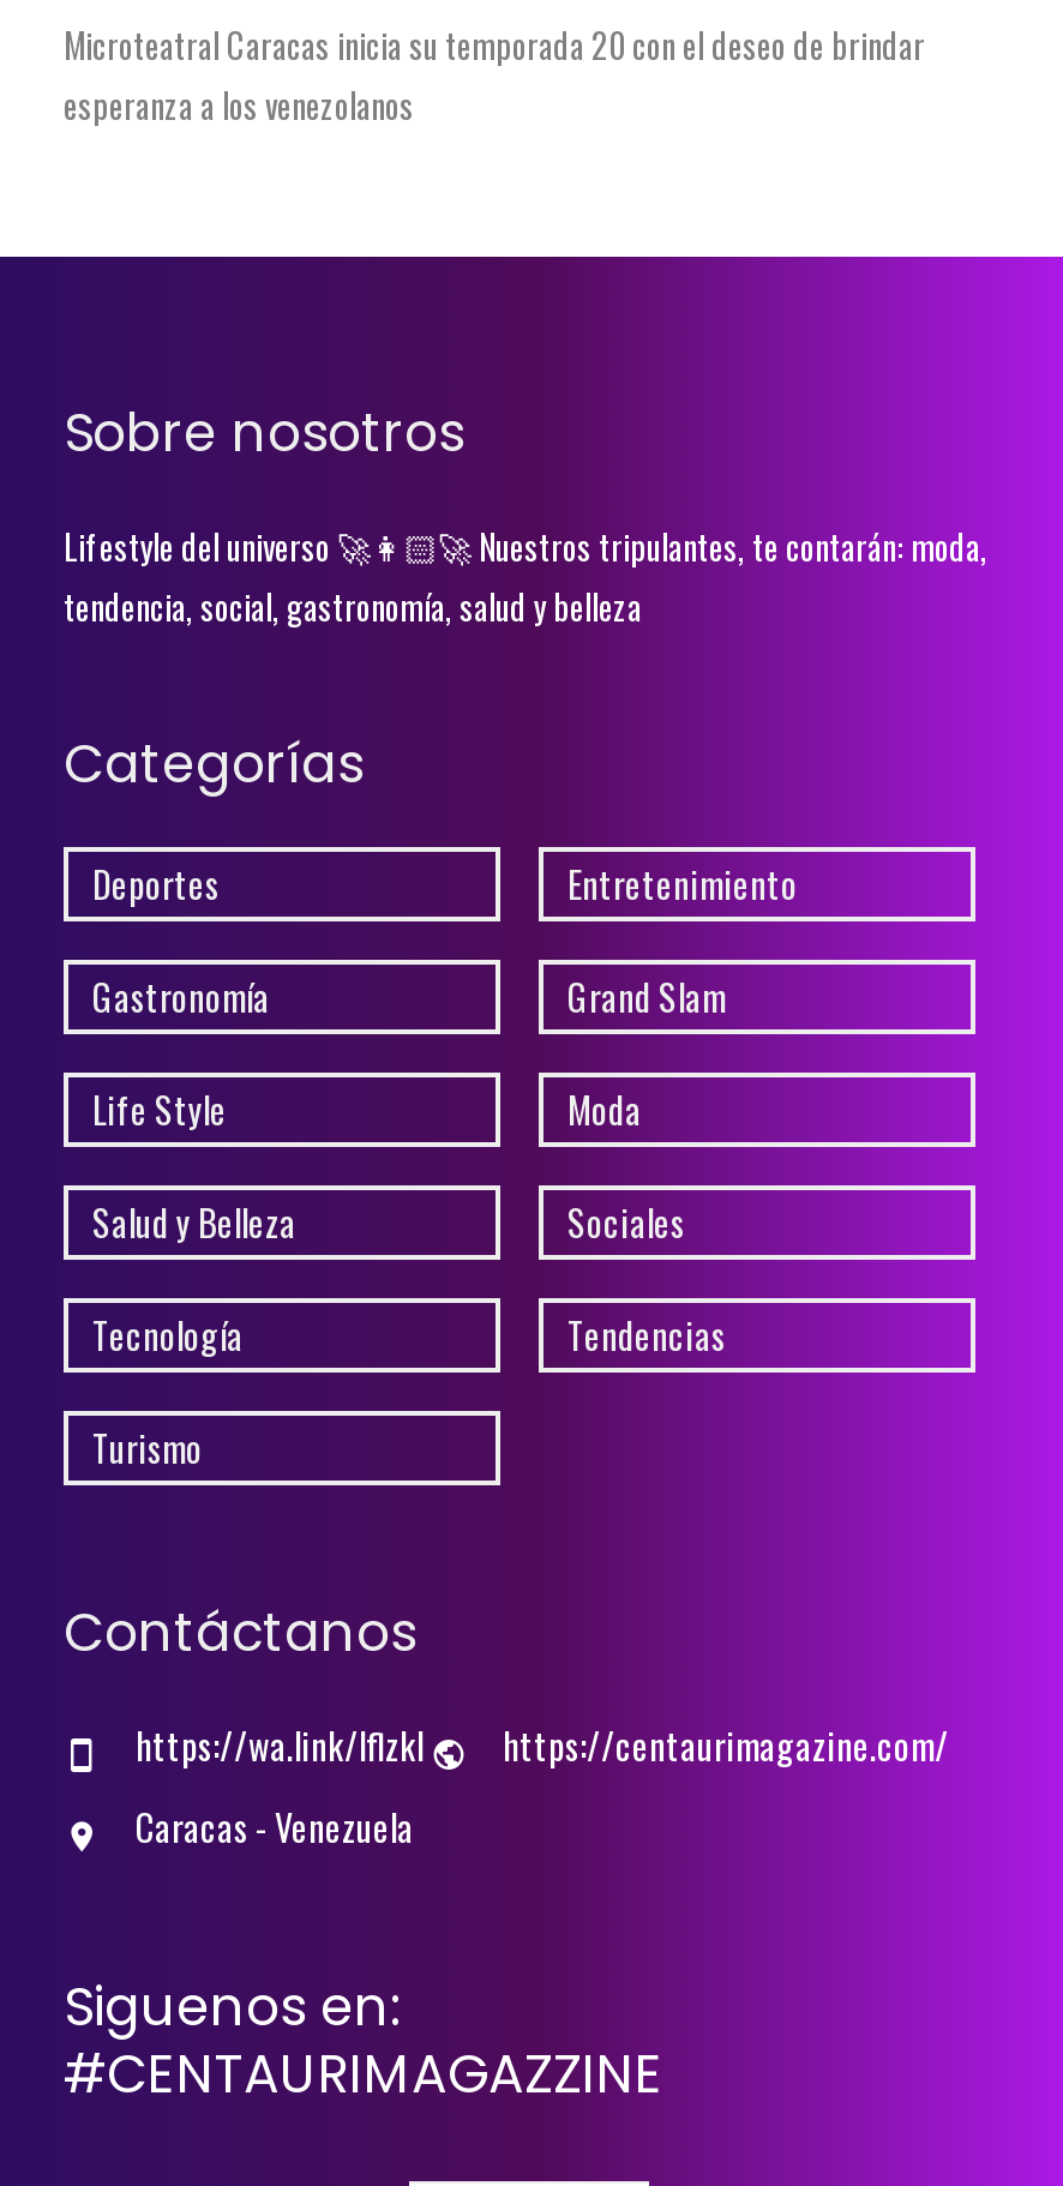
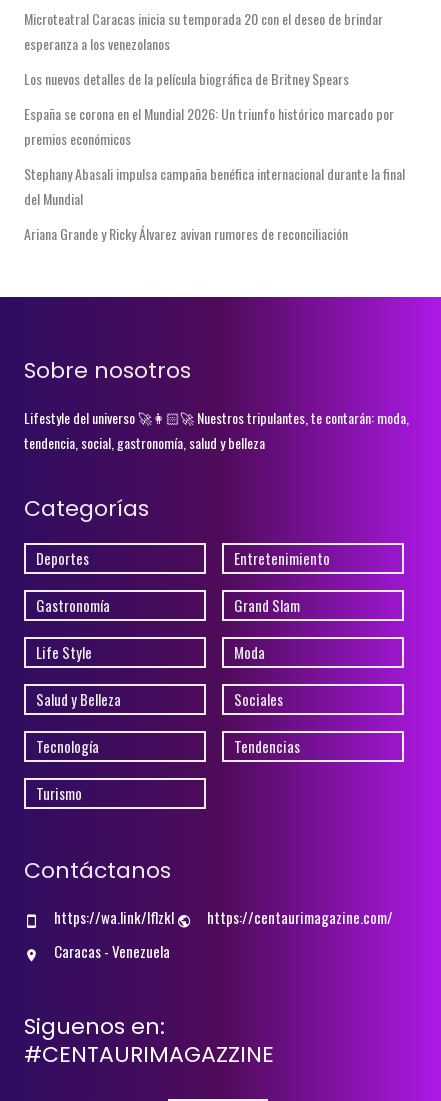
+ Los nuevos detalles de la película biográfica de Britney Spears
+ España se corona en el Mundial 2026: Un triunfo histórico marcado por
+ premios económicos
+ Stephany Abasali impulsa campaña benéfica internacional durante la final
+ del Mundial
+ Ariana Grande y Ricky Álvarez avivan rumores de reconciliación
